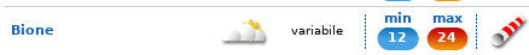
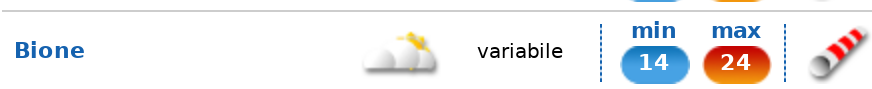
- 12 24
+ 14 24
